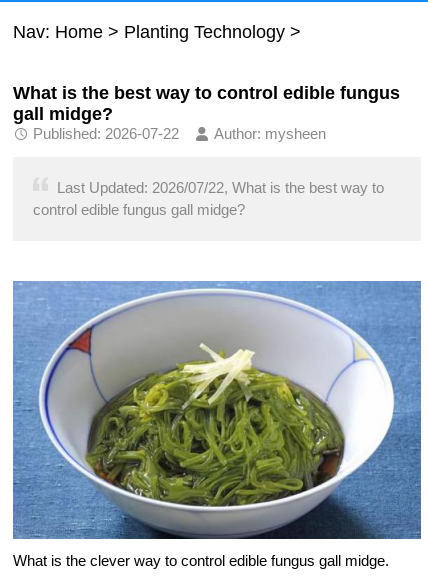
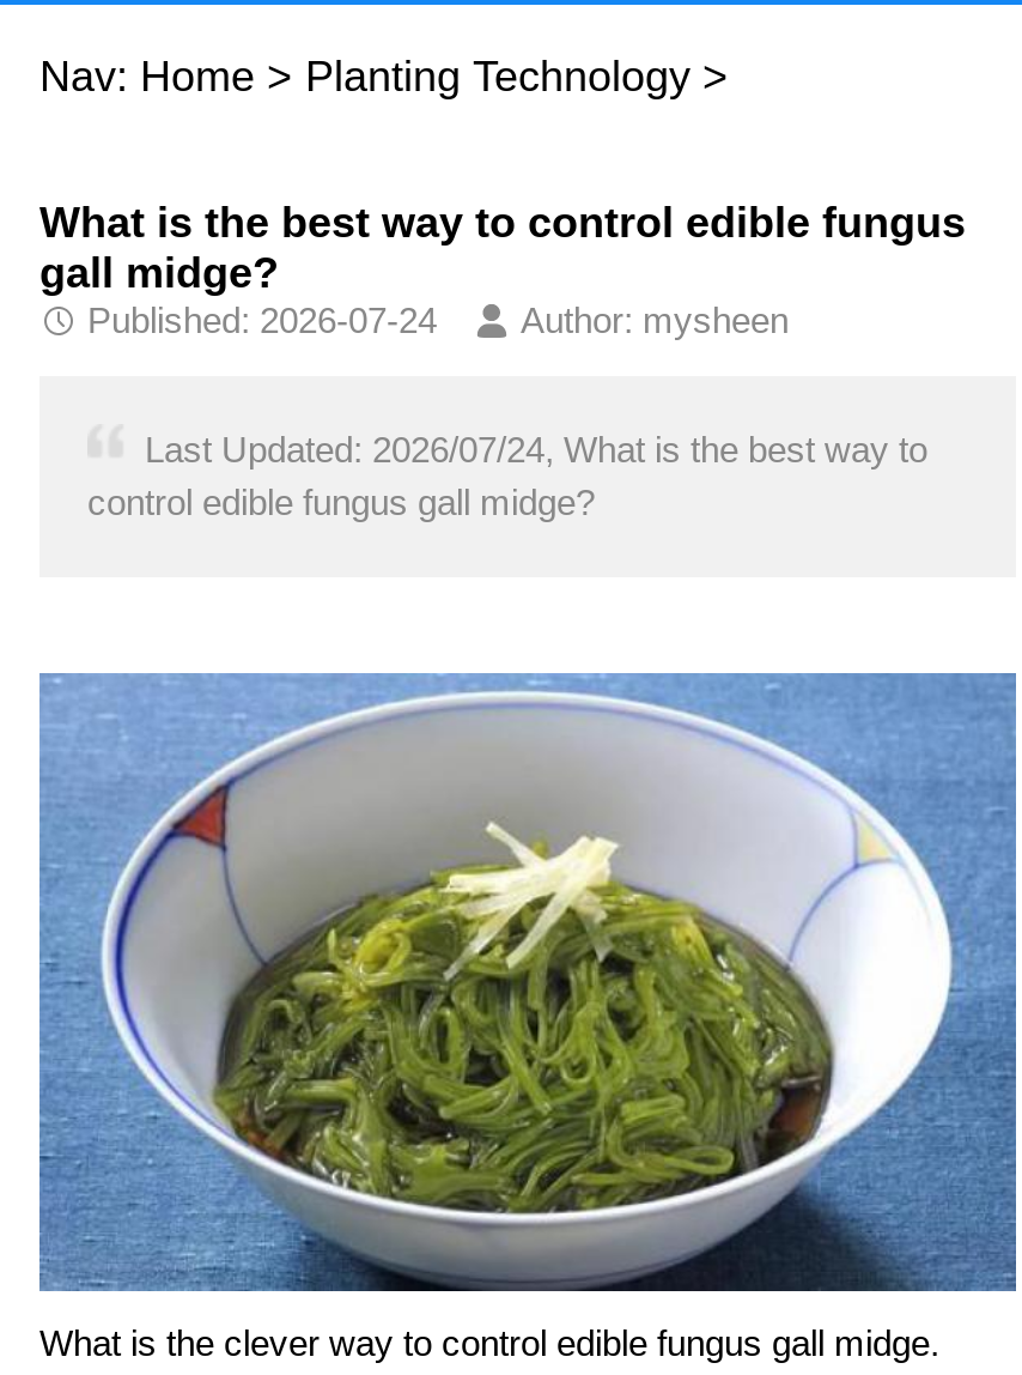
- Published: 2026-07-22
+ Published: 2026-07-24

- Last Updated: 2026/07/22, What is the best way to
+ Last Updated: 2026/07/24, What is the best way to
